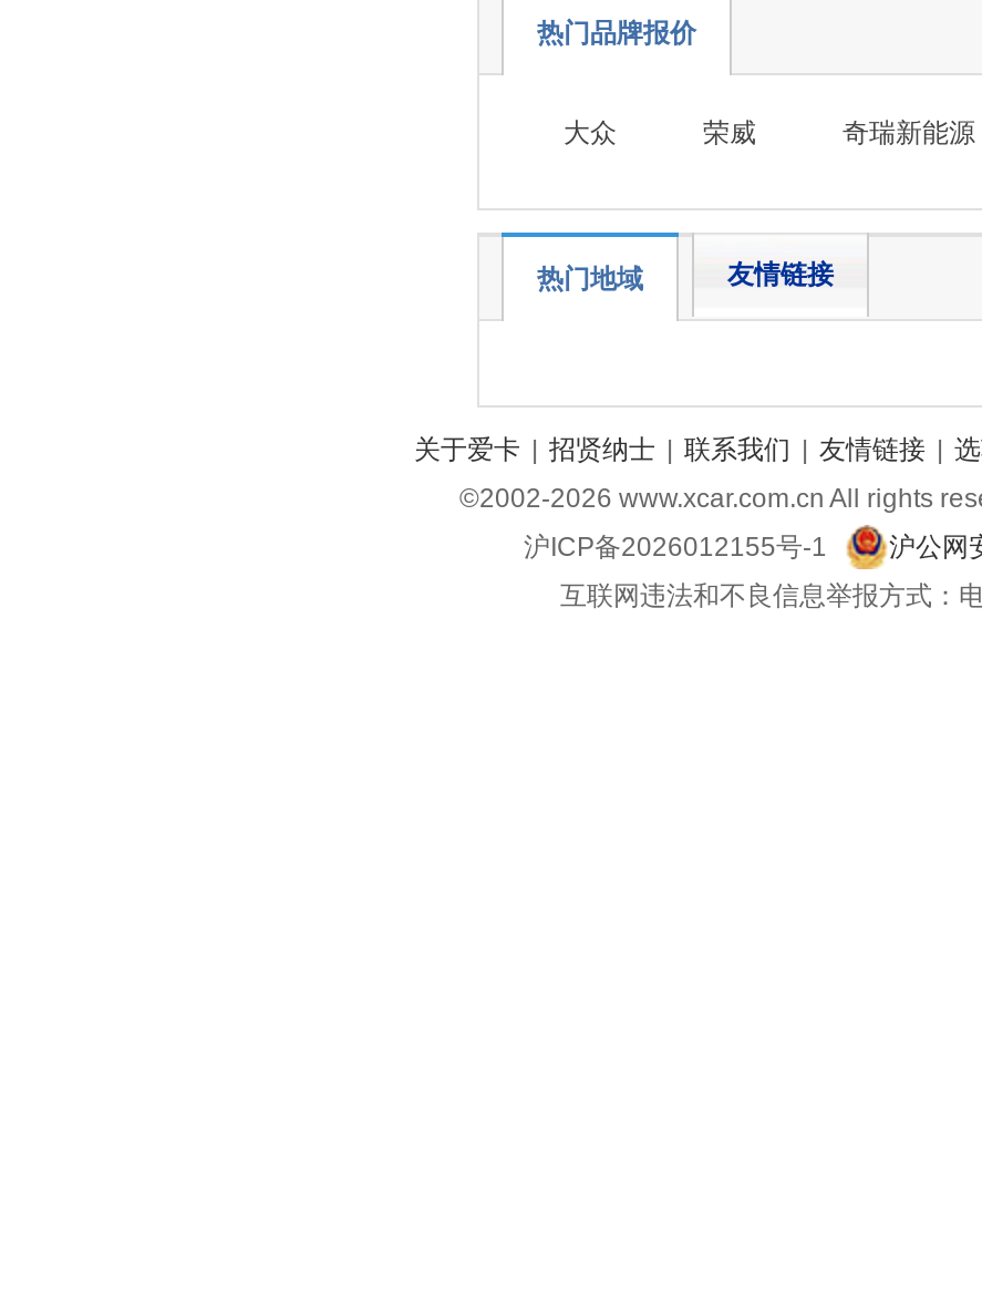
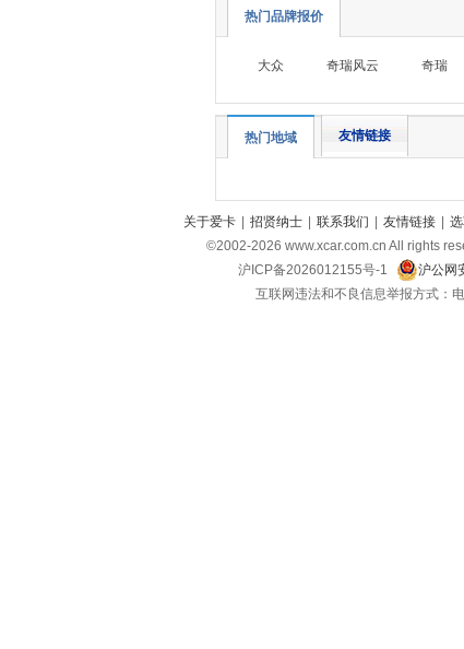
- 荣威
- 奇瑞新能源
+ 奇瑞风云
+ 奇瑞
